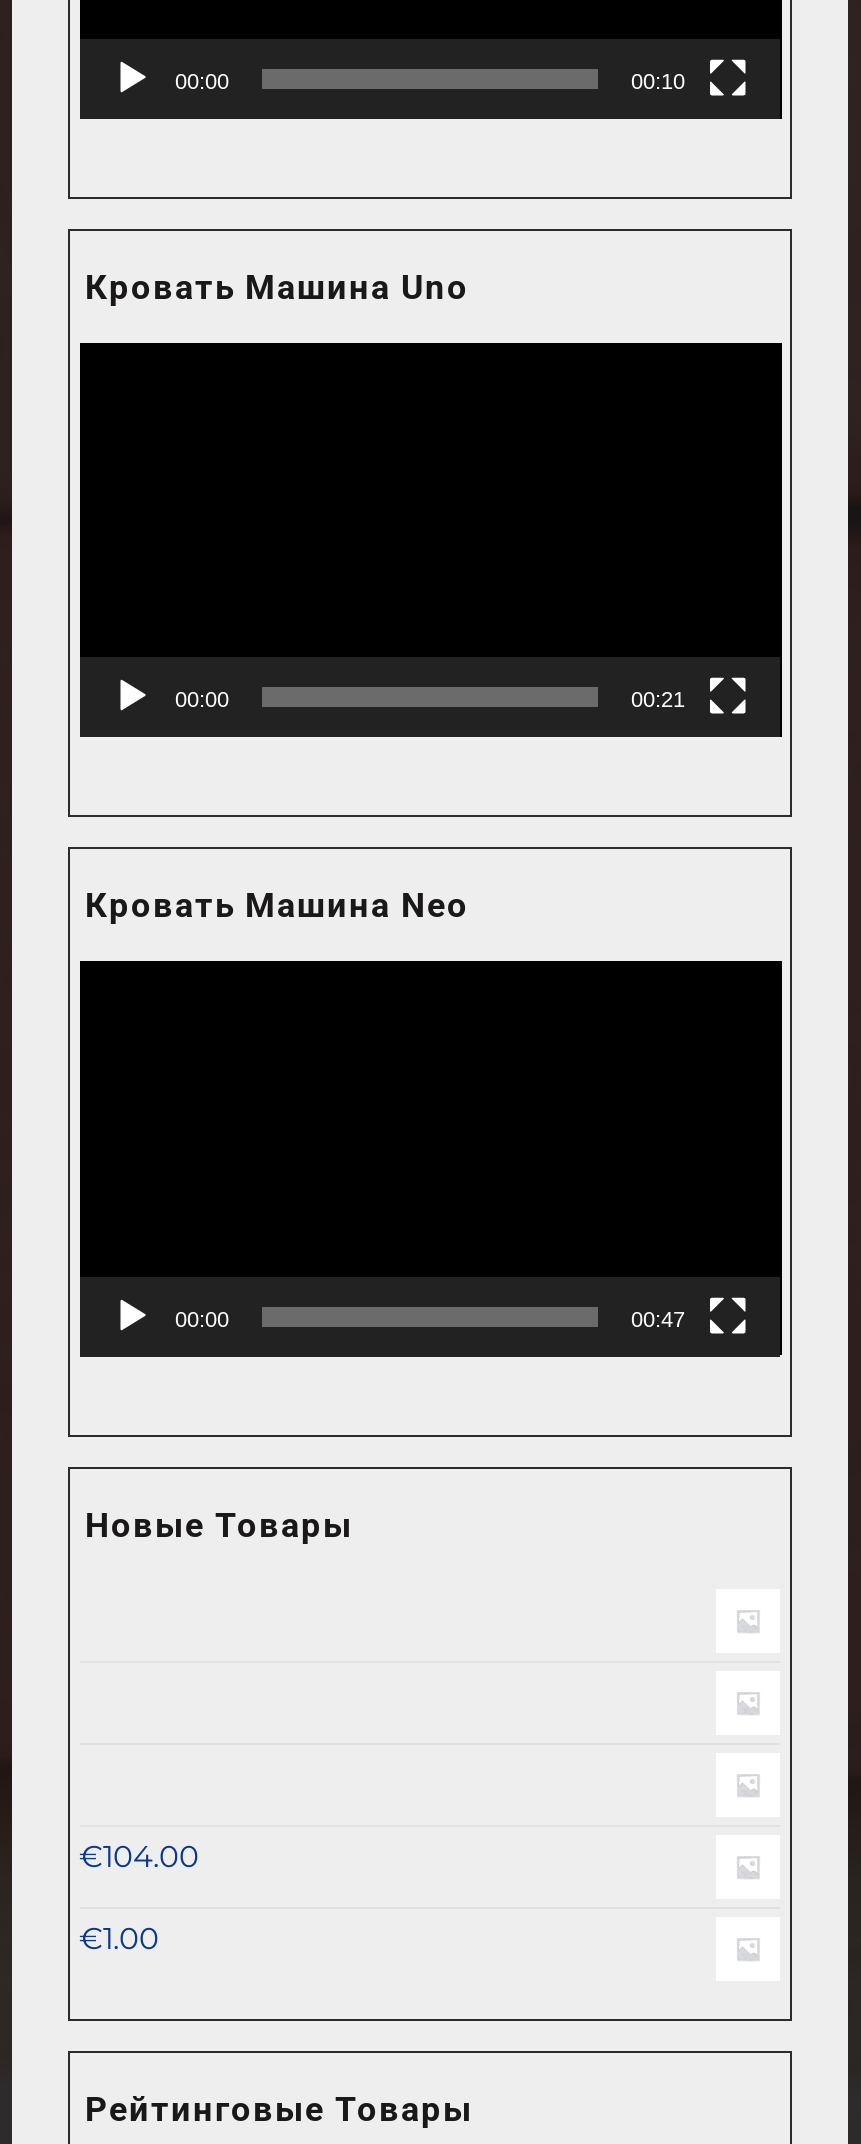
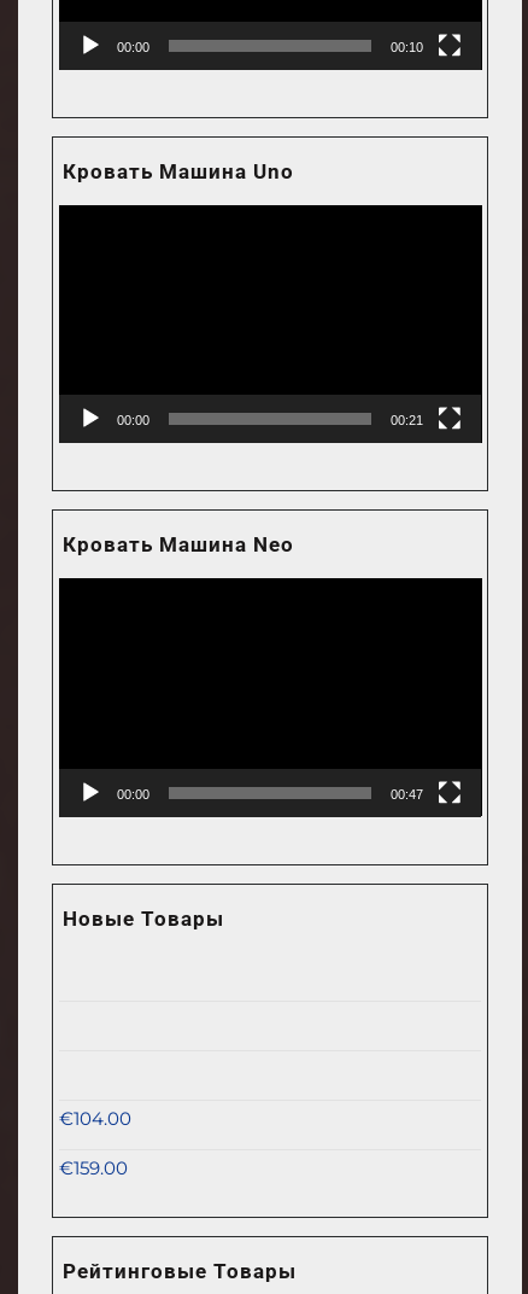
- €1.00
+ €159.00
